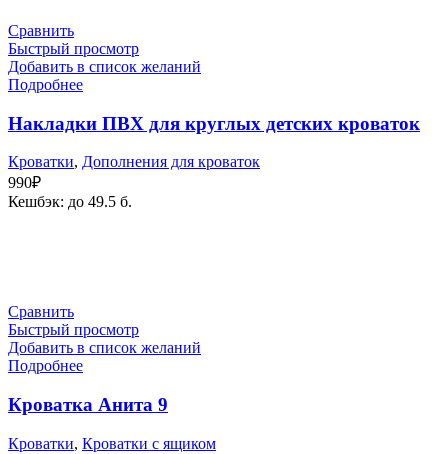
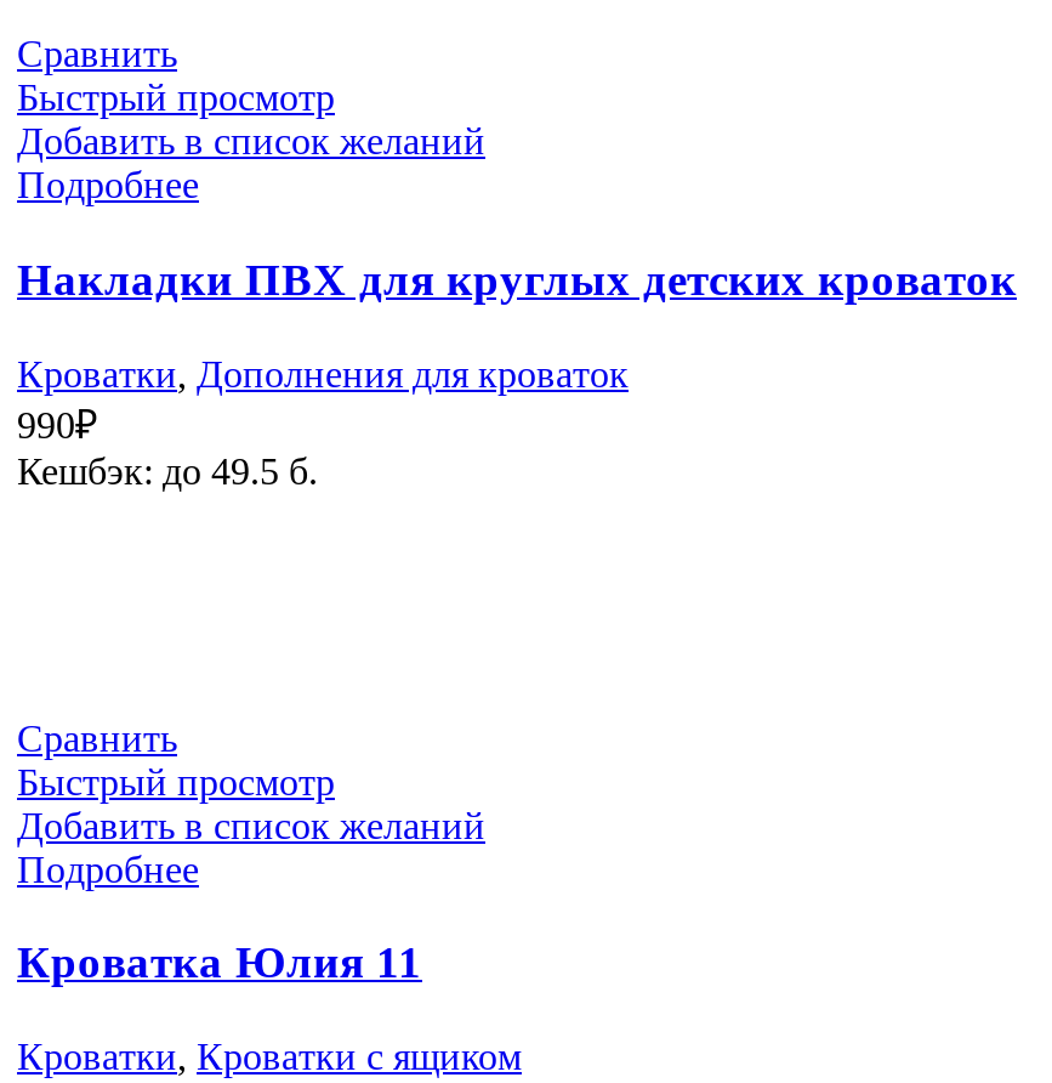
- Кроватка Анита 9
+ Кроватка Юлия 11
